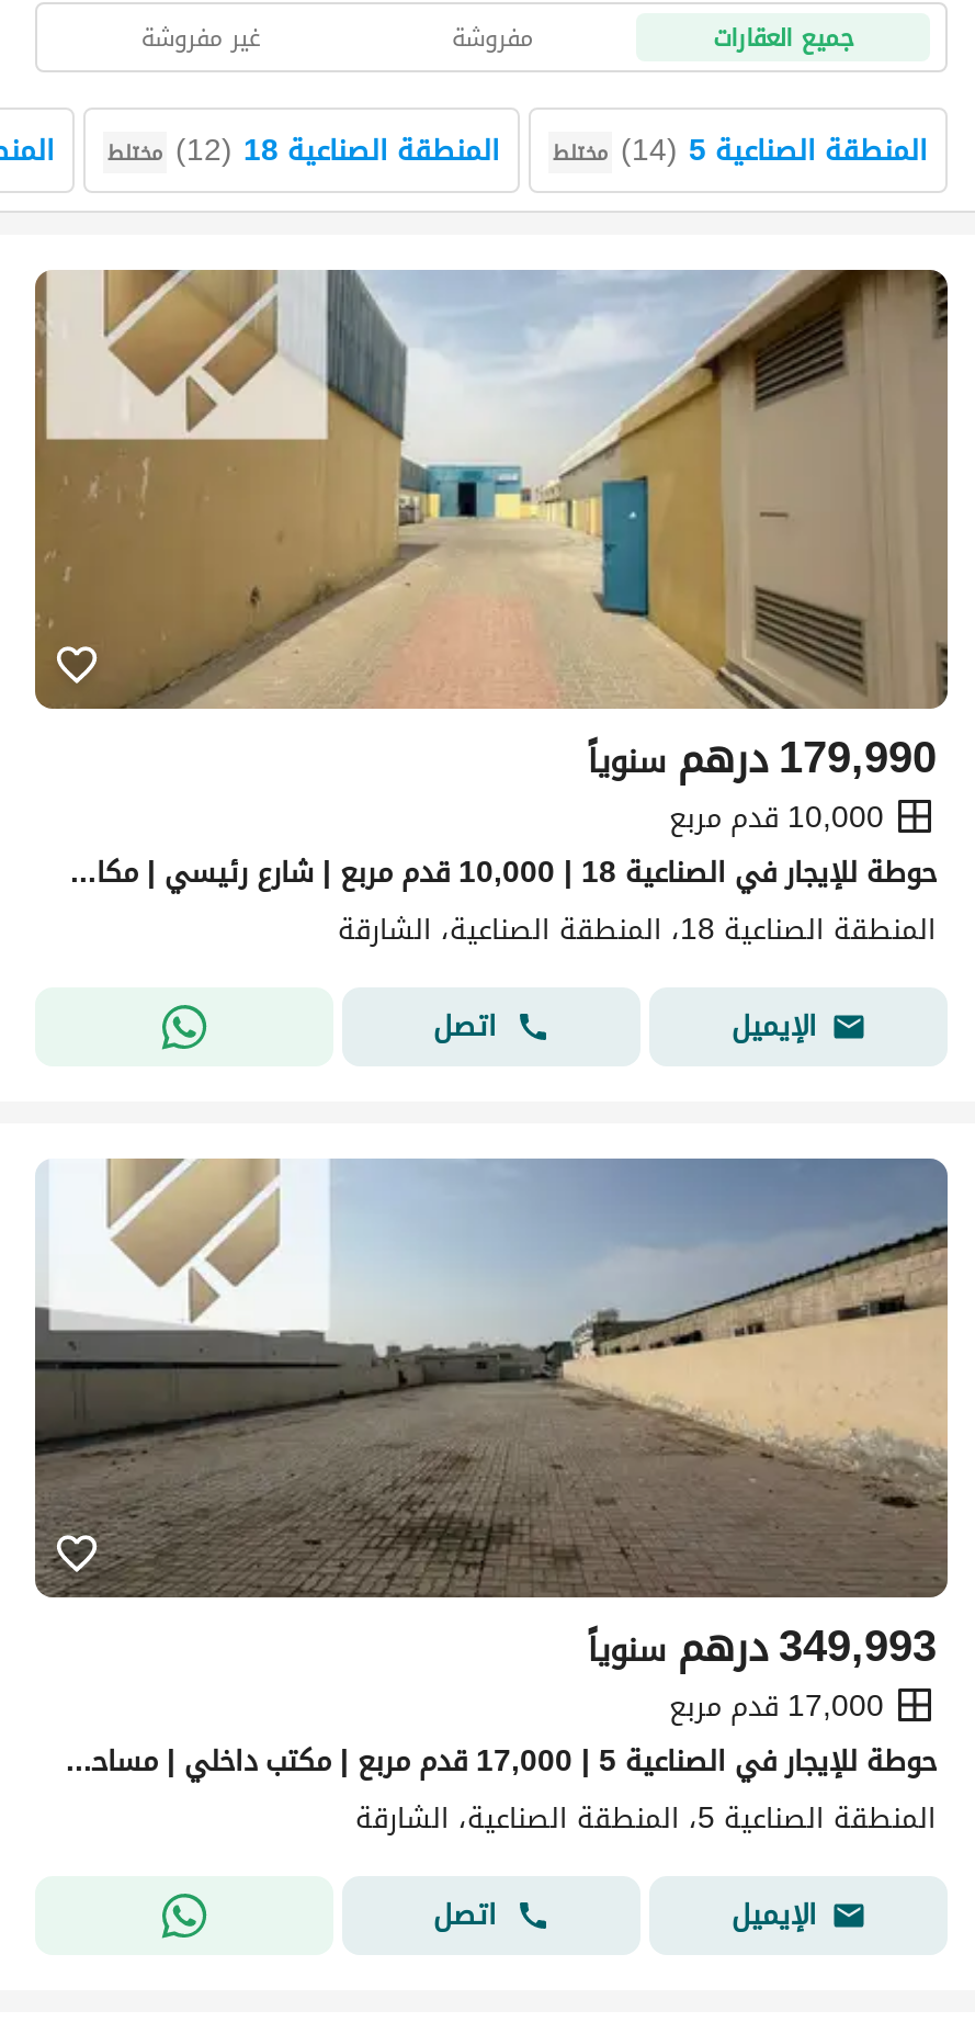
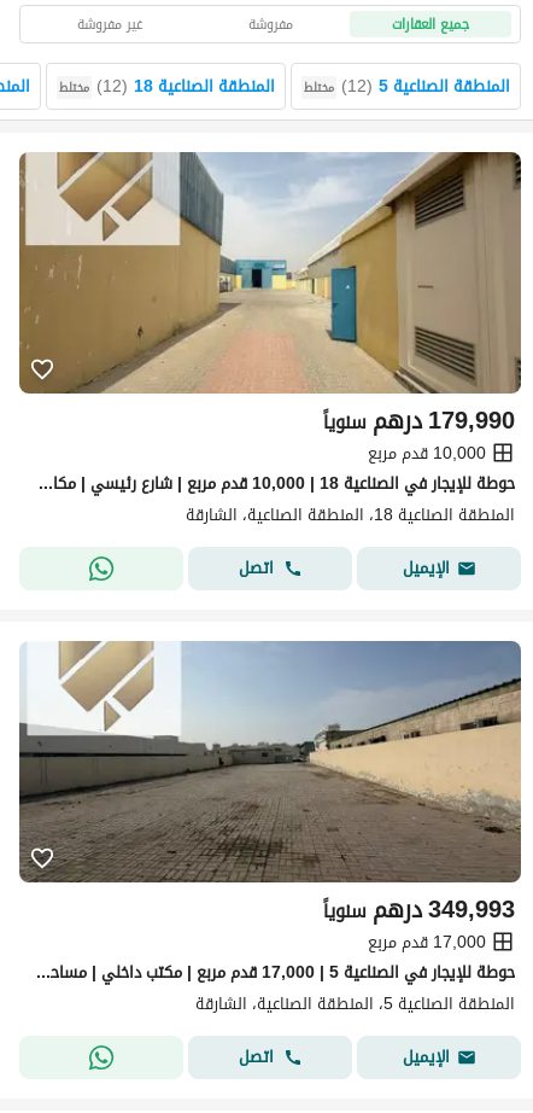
- المنطقة الصناعية 5 (14) مختلط
+ المنطقة الصناعية 5 (12) مختلط
